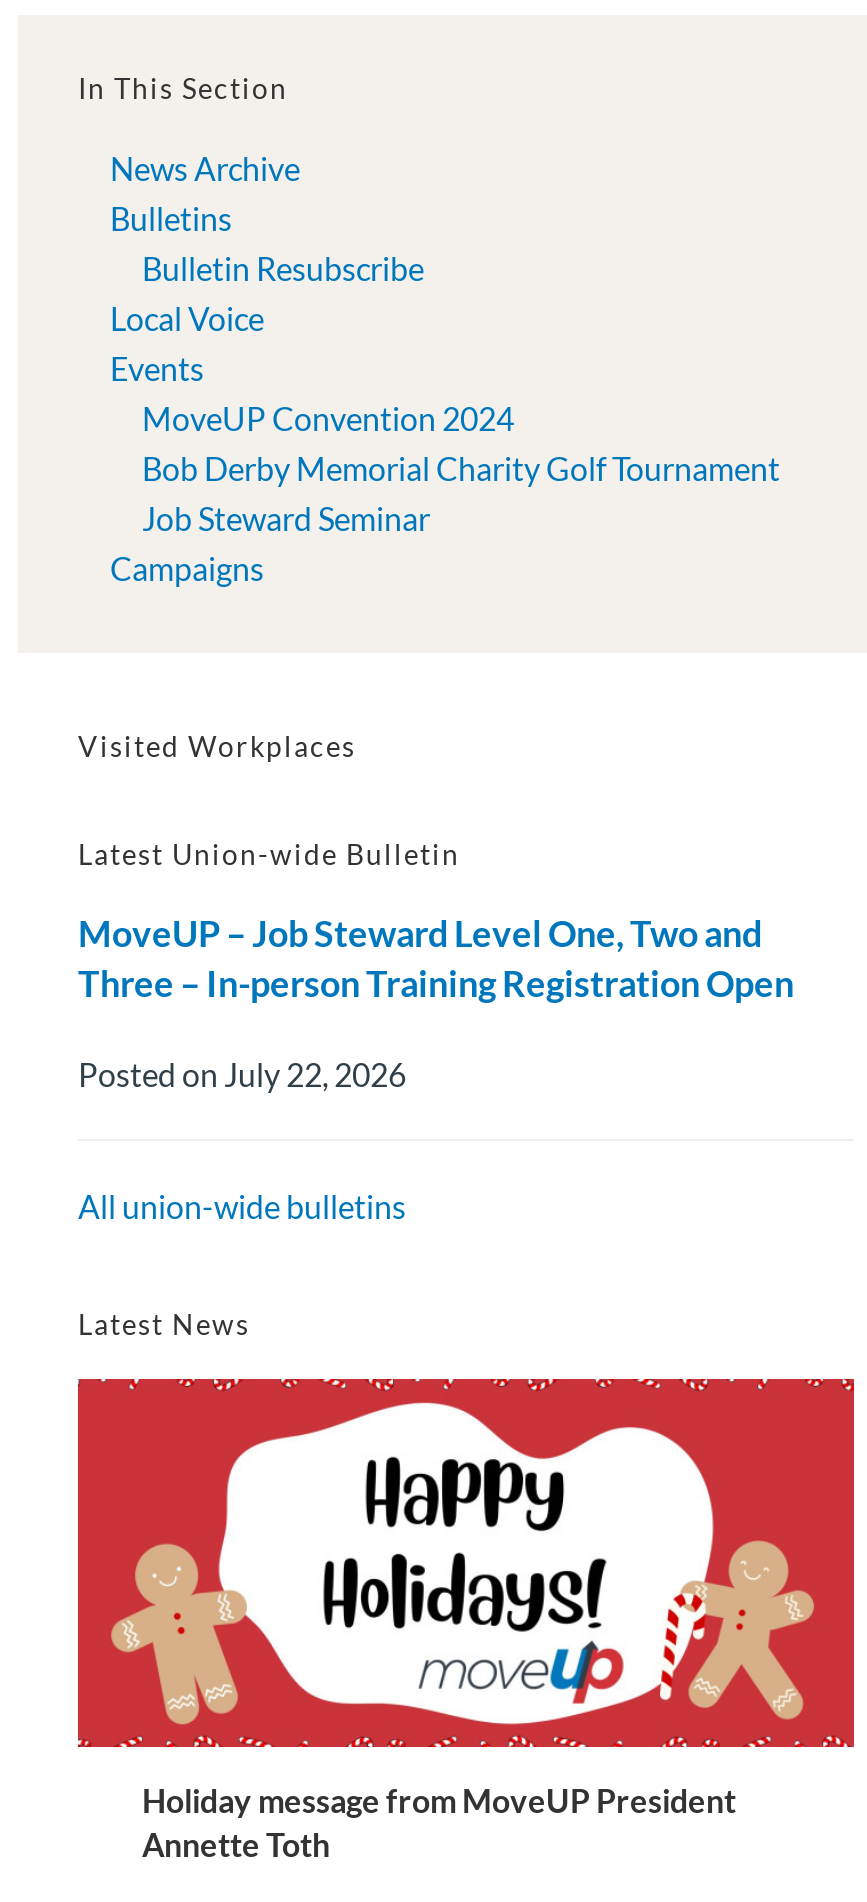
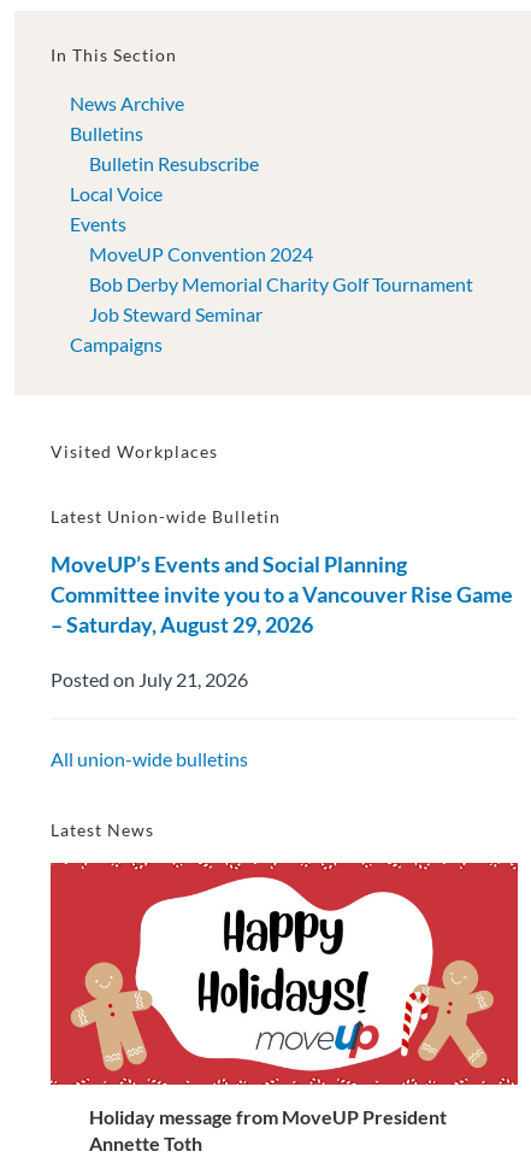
- MoveUP – Job Steward Level One, Two and
- Three – In-person Training Registration Open
+ MoveUP’s Events and Social Planning
+ Committee invite you to a Vancouver Rise Game
+ – Saturday, August 29, 2026

- Posted on July 22, 2026
+ Posted on July 21, 2026
